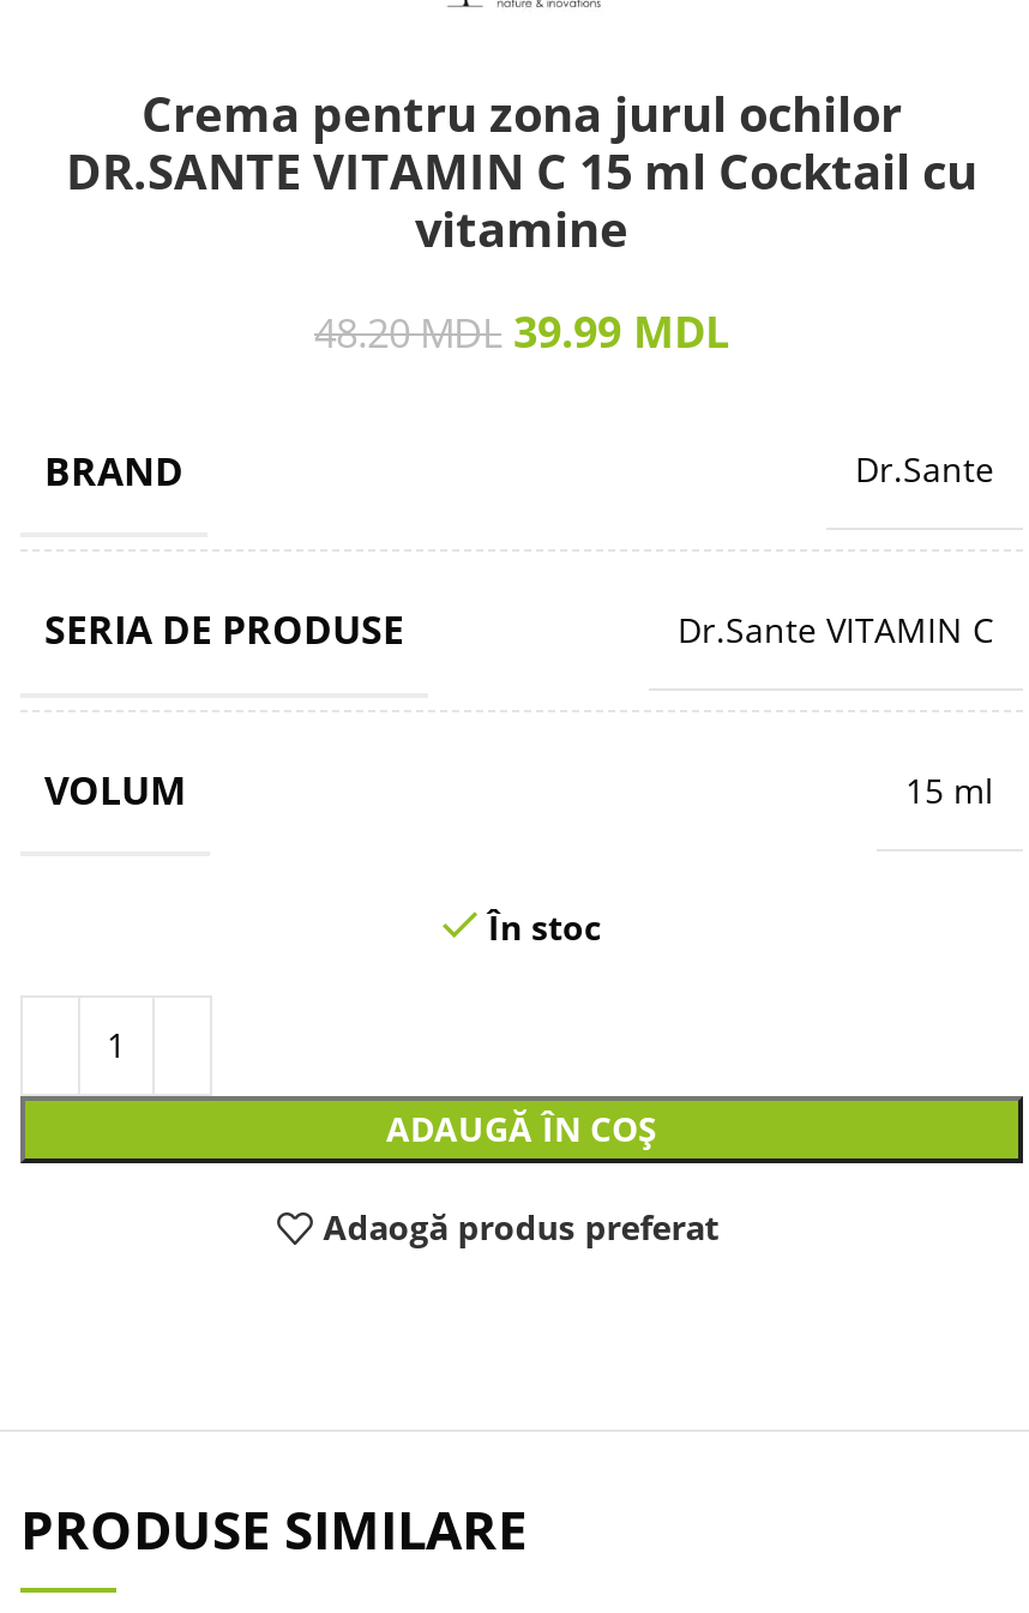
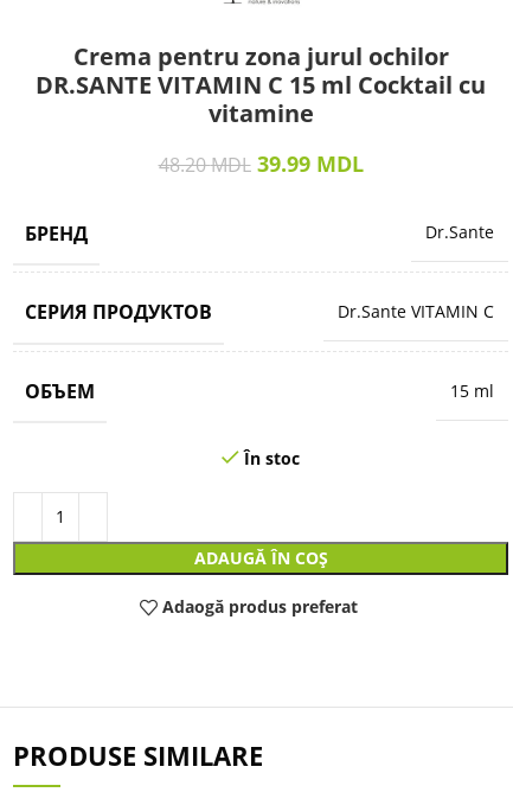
- BRAND
+ БРЕНД

- SERIA DE PRODUSE
+ СЕРИЯ ПРОДУКТОВ

- VOLUM
+ ОБЪЕМ
